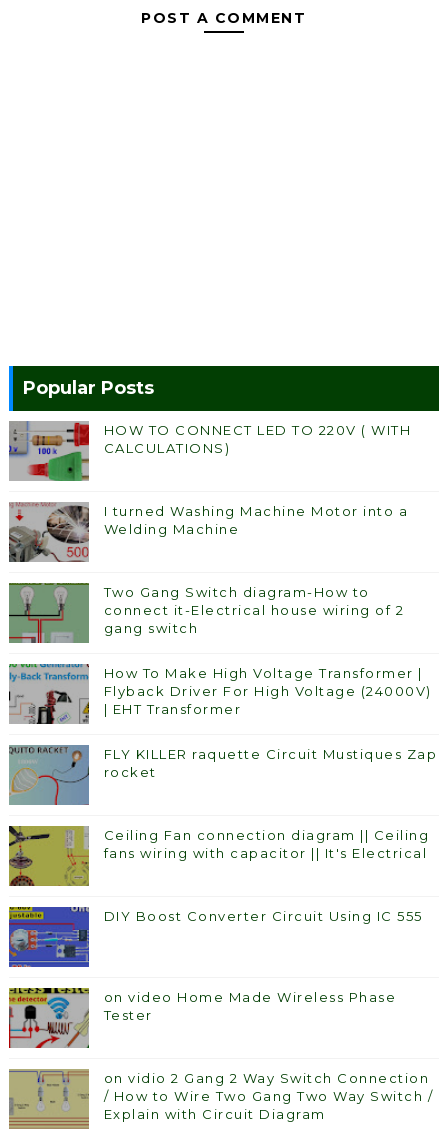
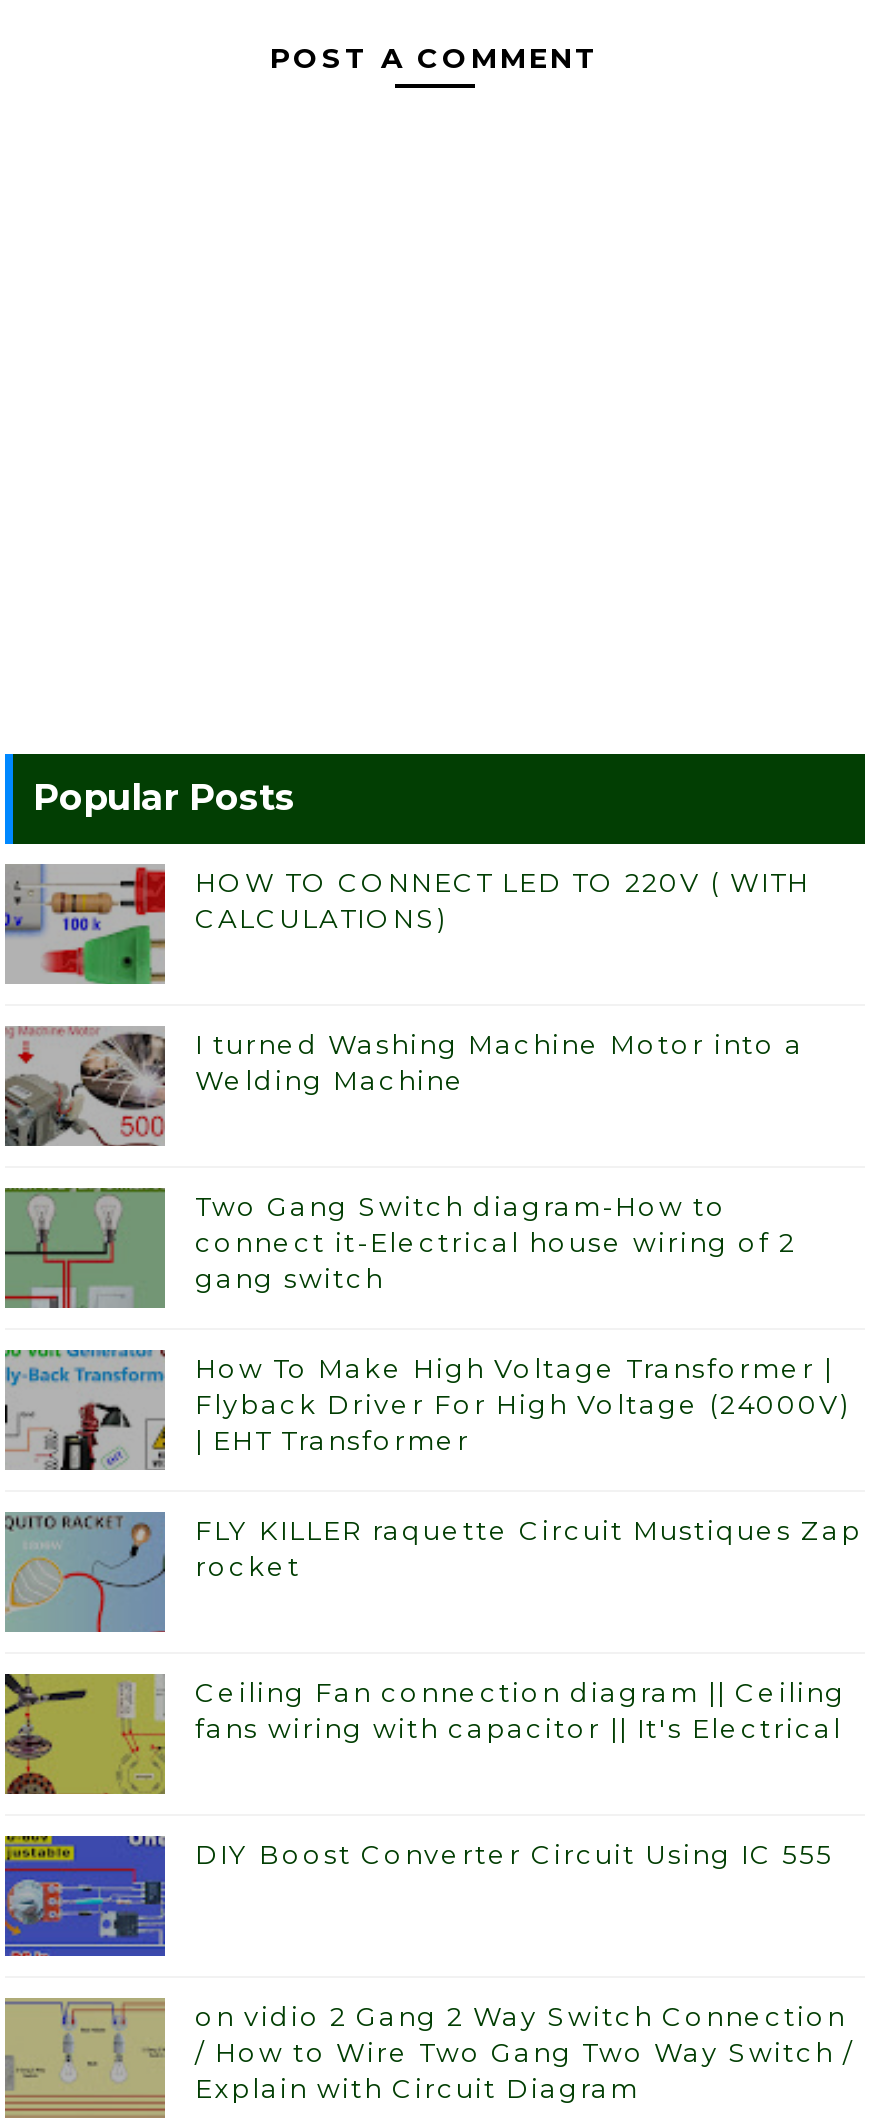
- [image]
- on video Home Made Wireless Phase
- Tester
